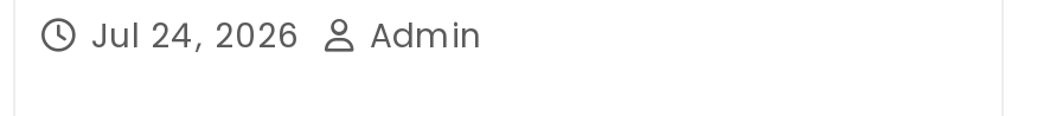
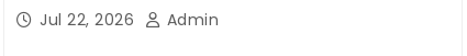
- Jul 24, 2026 Admin
+ Jul 22, 2026 Admin
